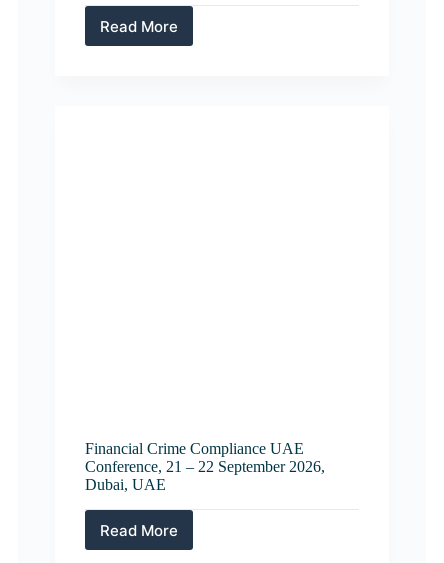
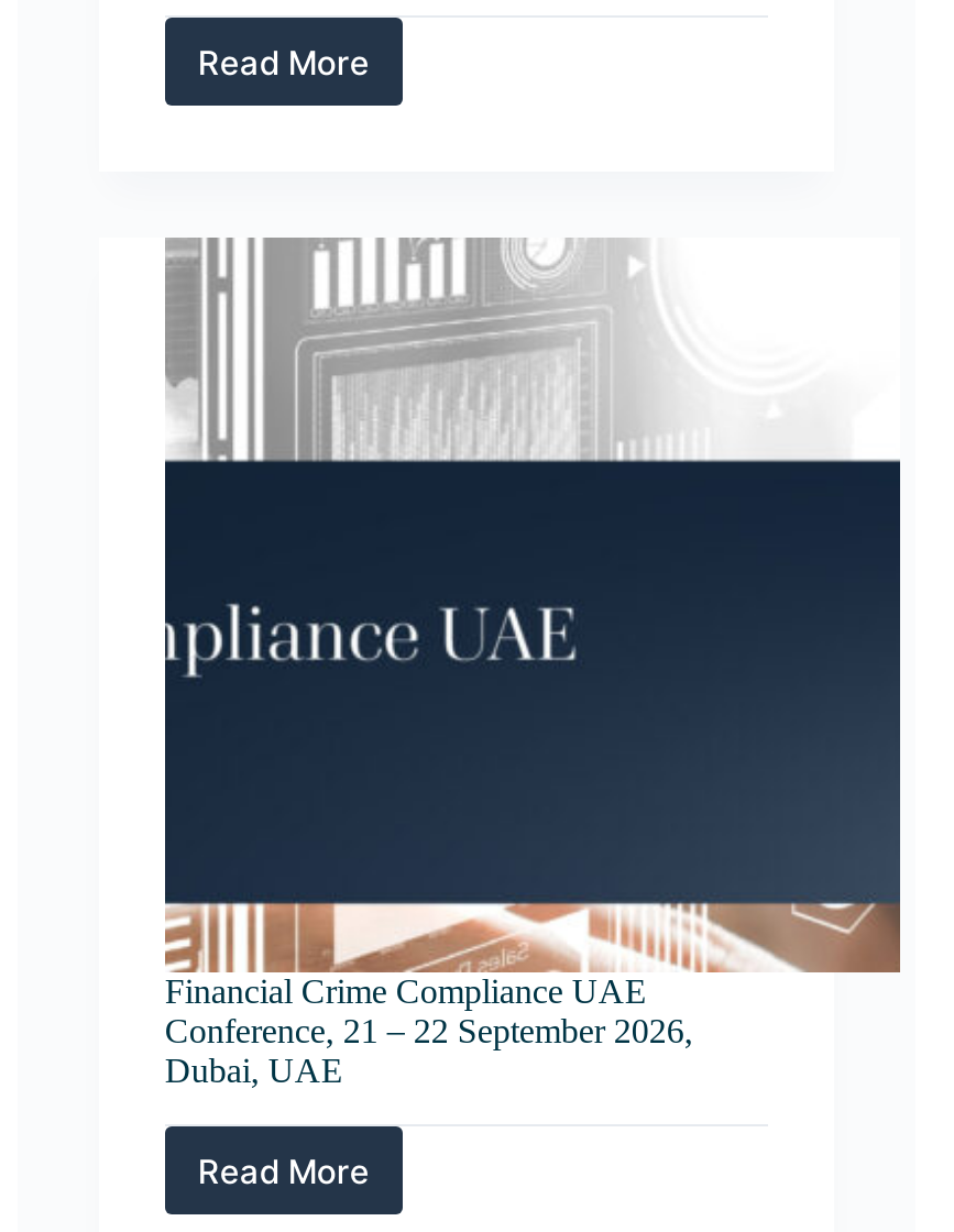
+ [image]
